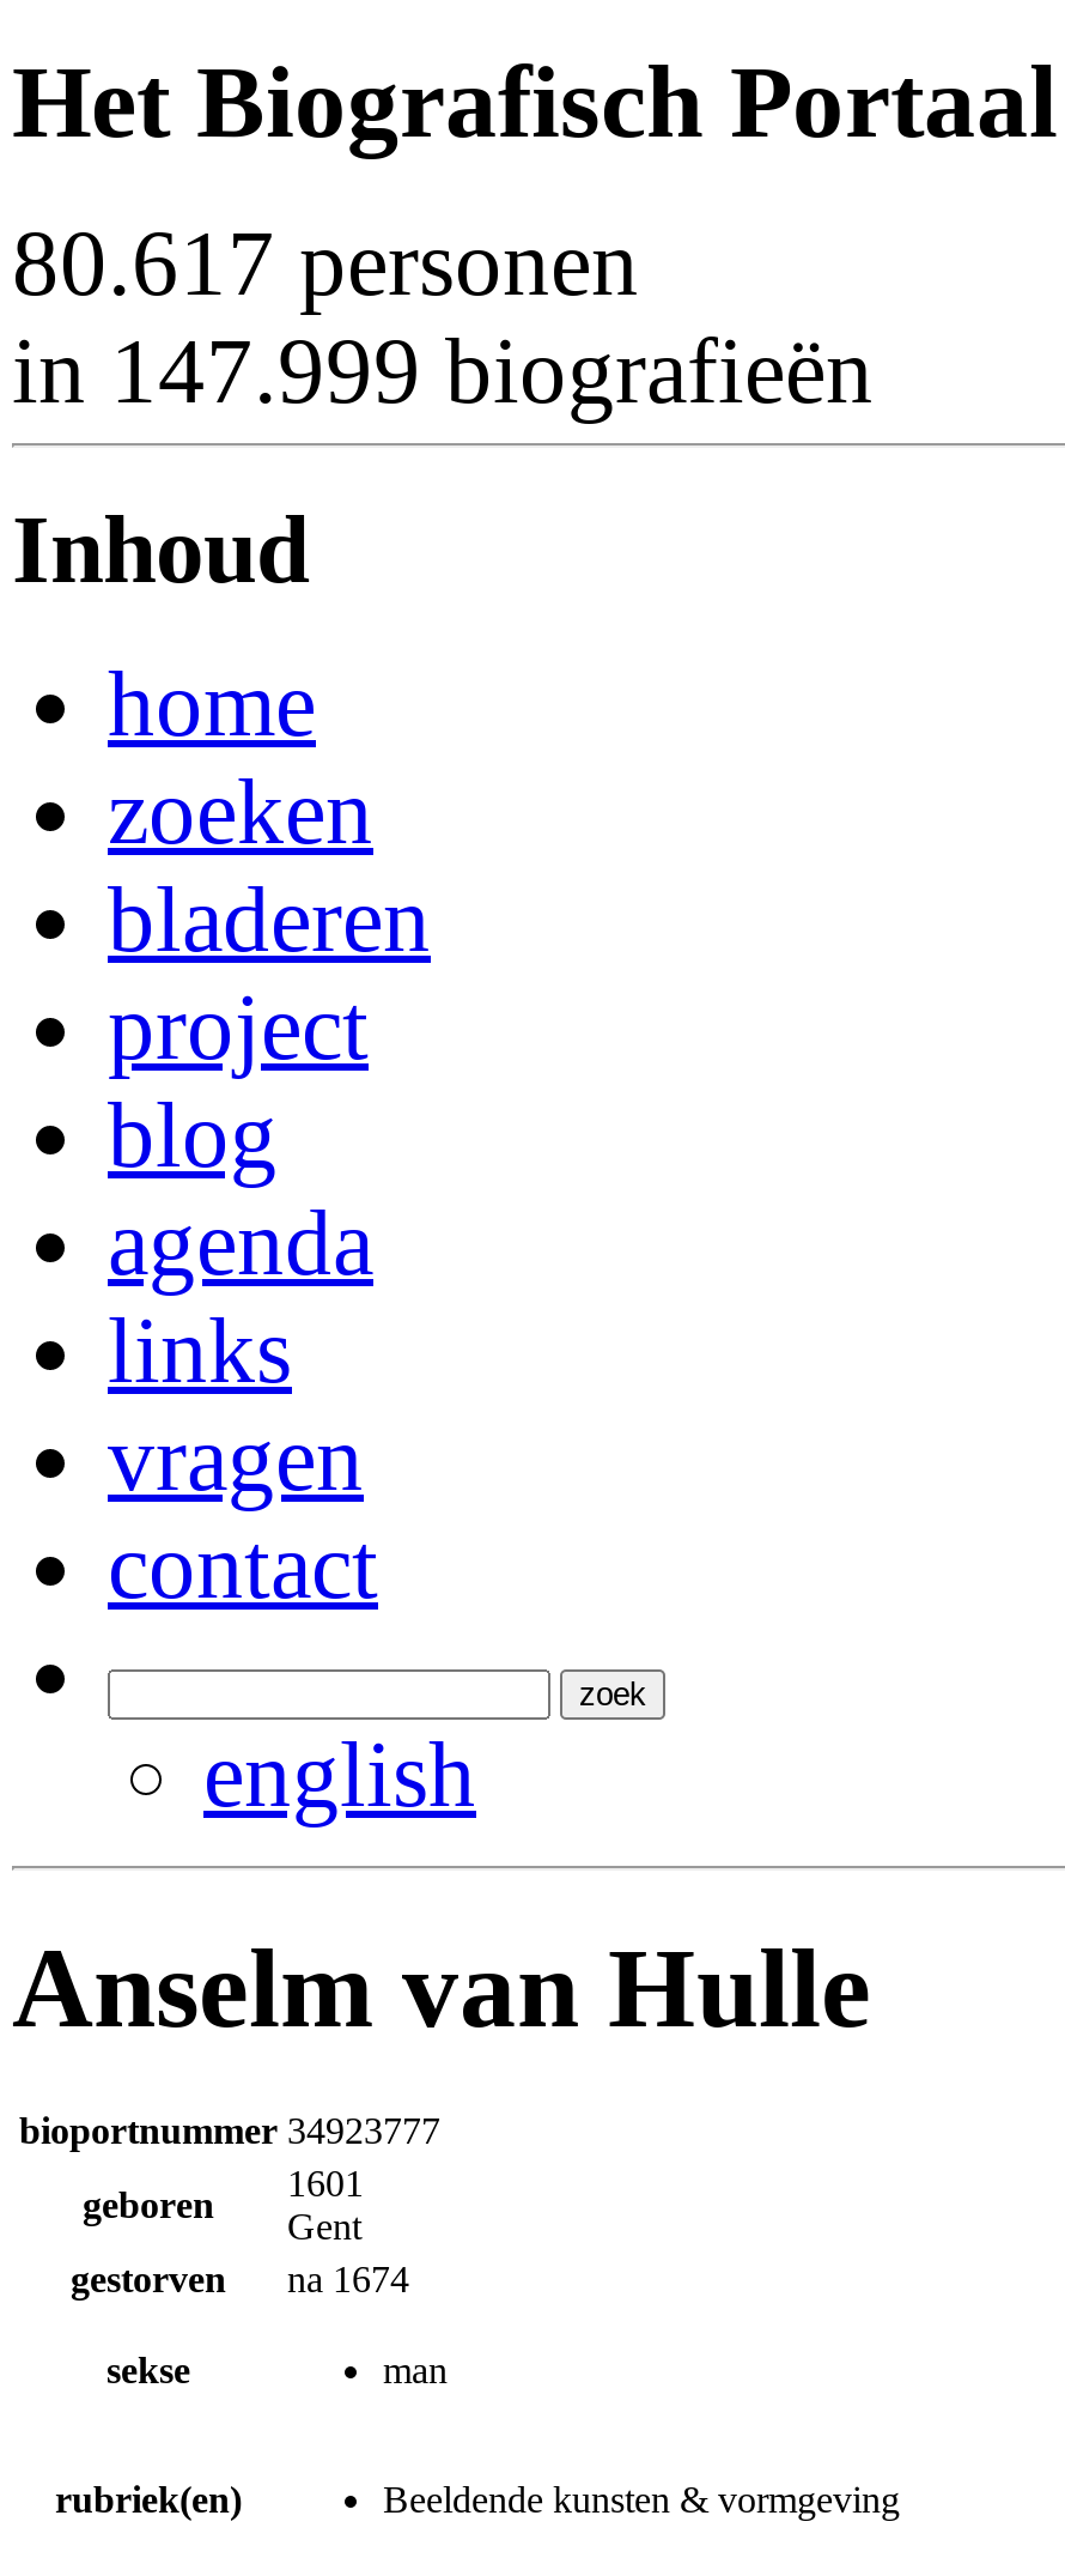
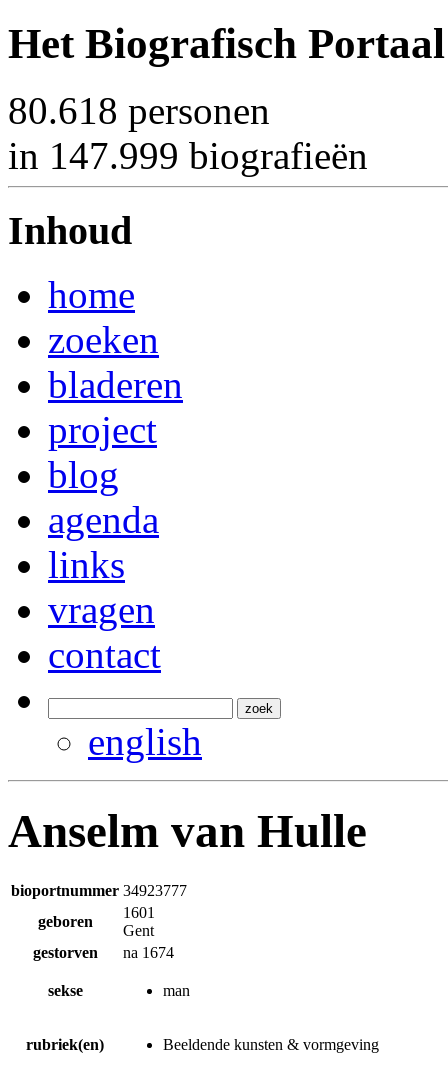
- 80.617 personen
+ 80.618 personen
